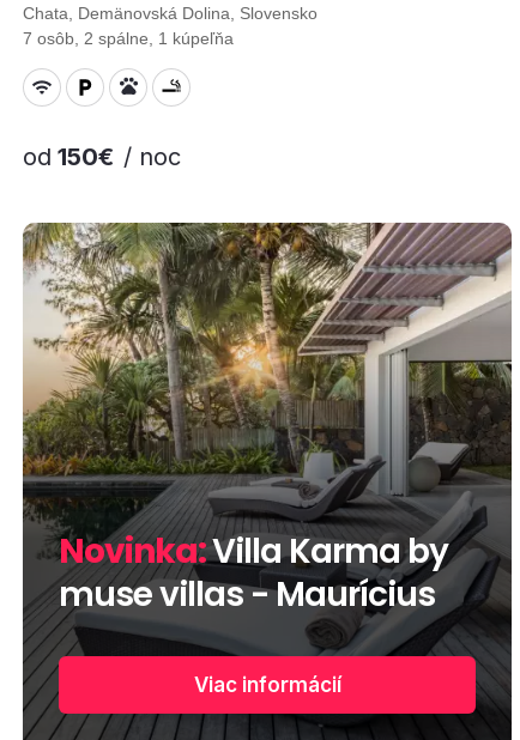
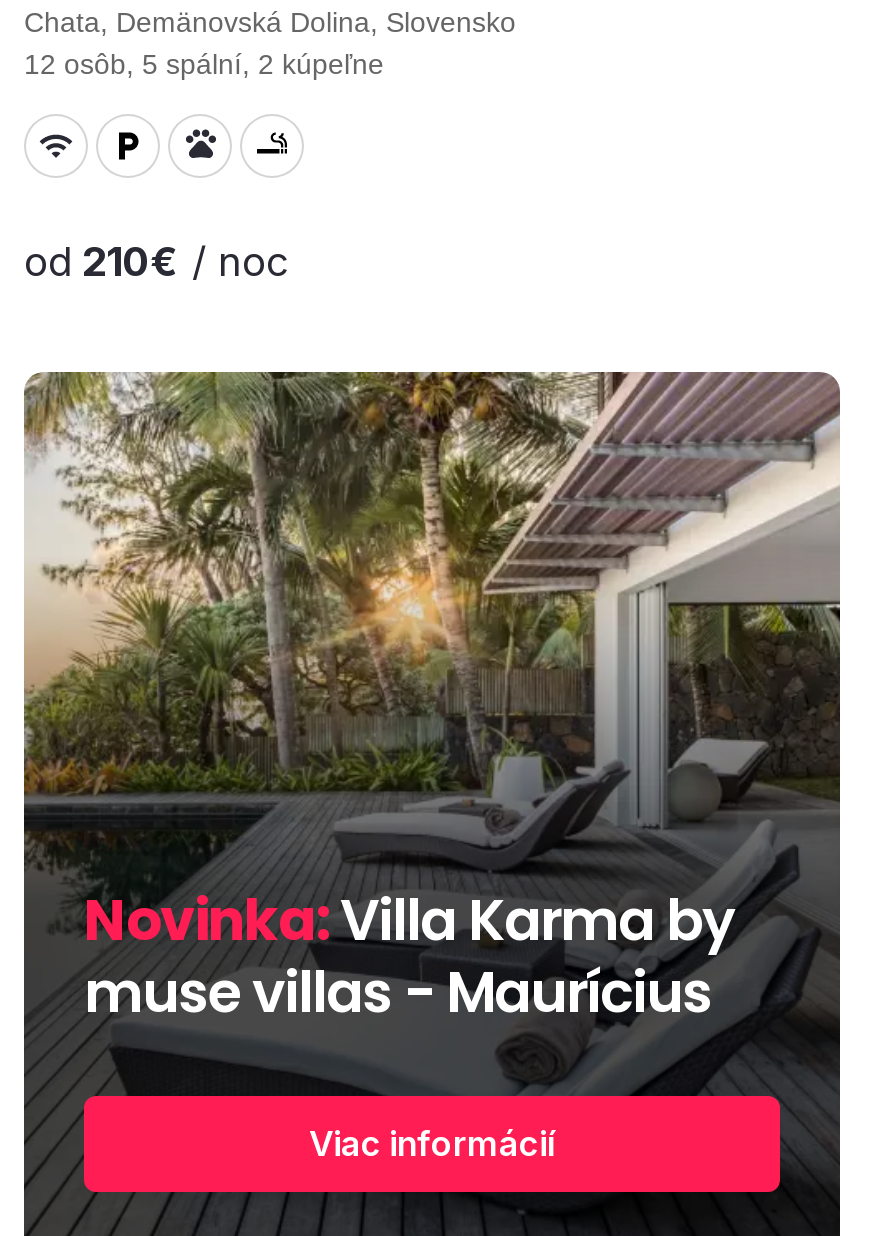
- 7 osôb, 2 spálne, 1 kúpeľňa
+ 12 osôb, 5 spální, 2 kúpeľne

- od 150€ / noc
+ od 210€ / noc
